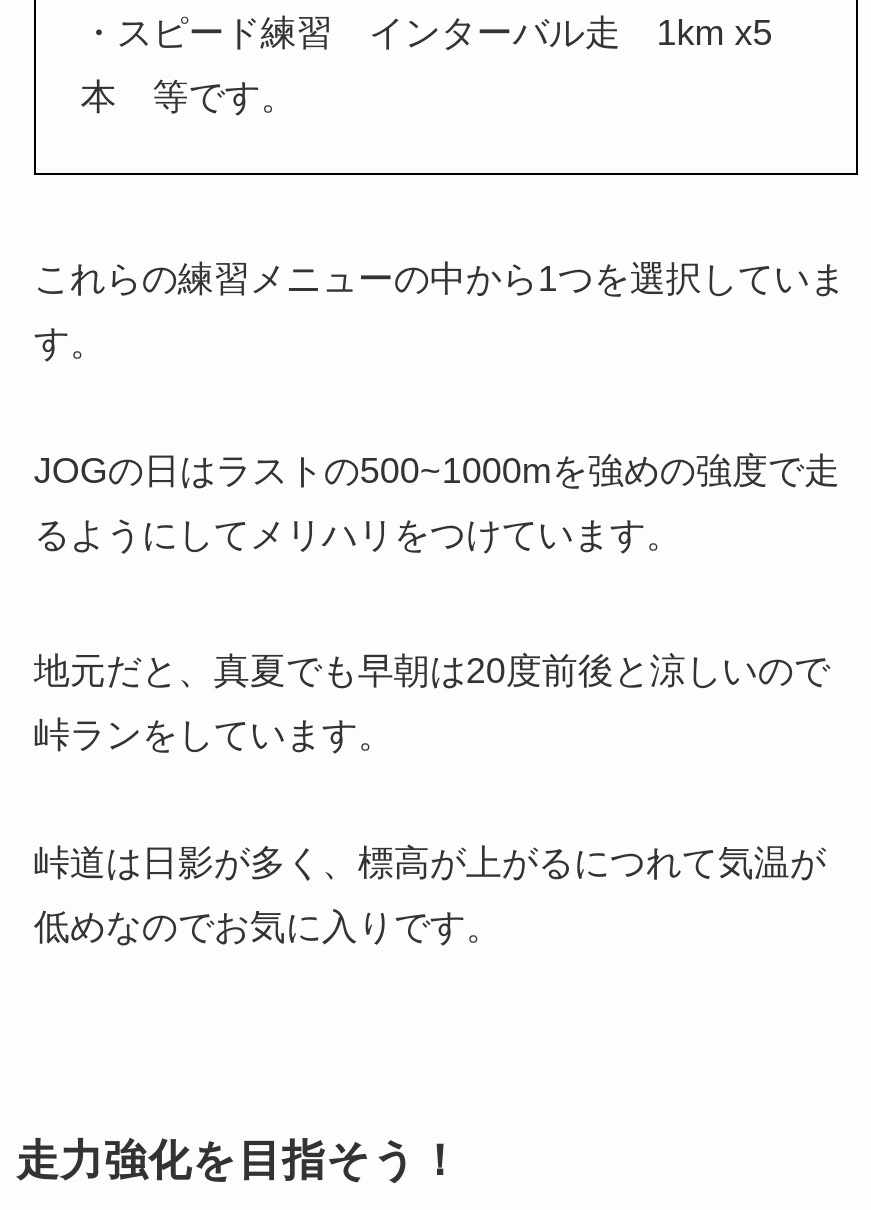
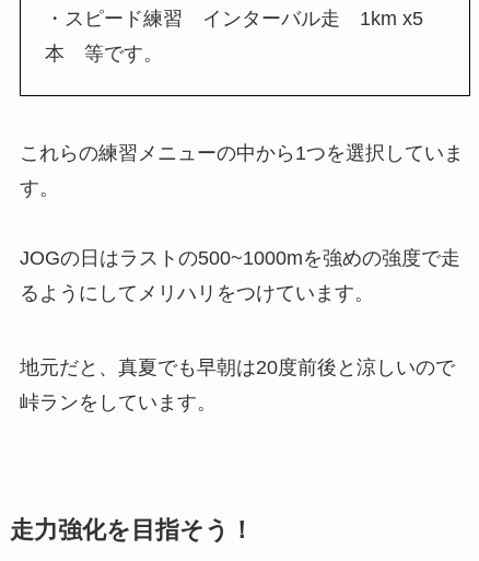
- 峠道は日影が多く、標高が上がるにつれて気温が
- 低めなのでお気に入りです。
